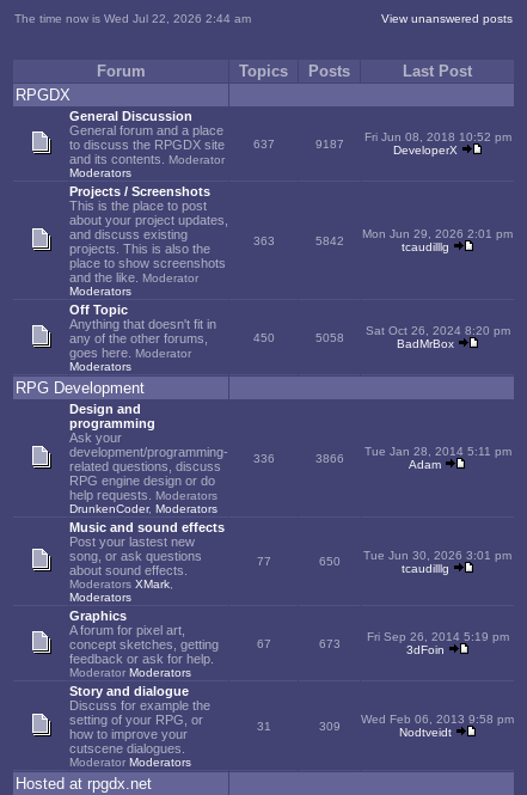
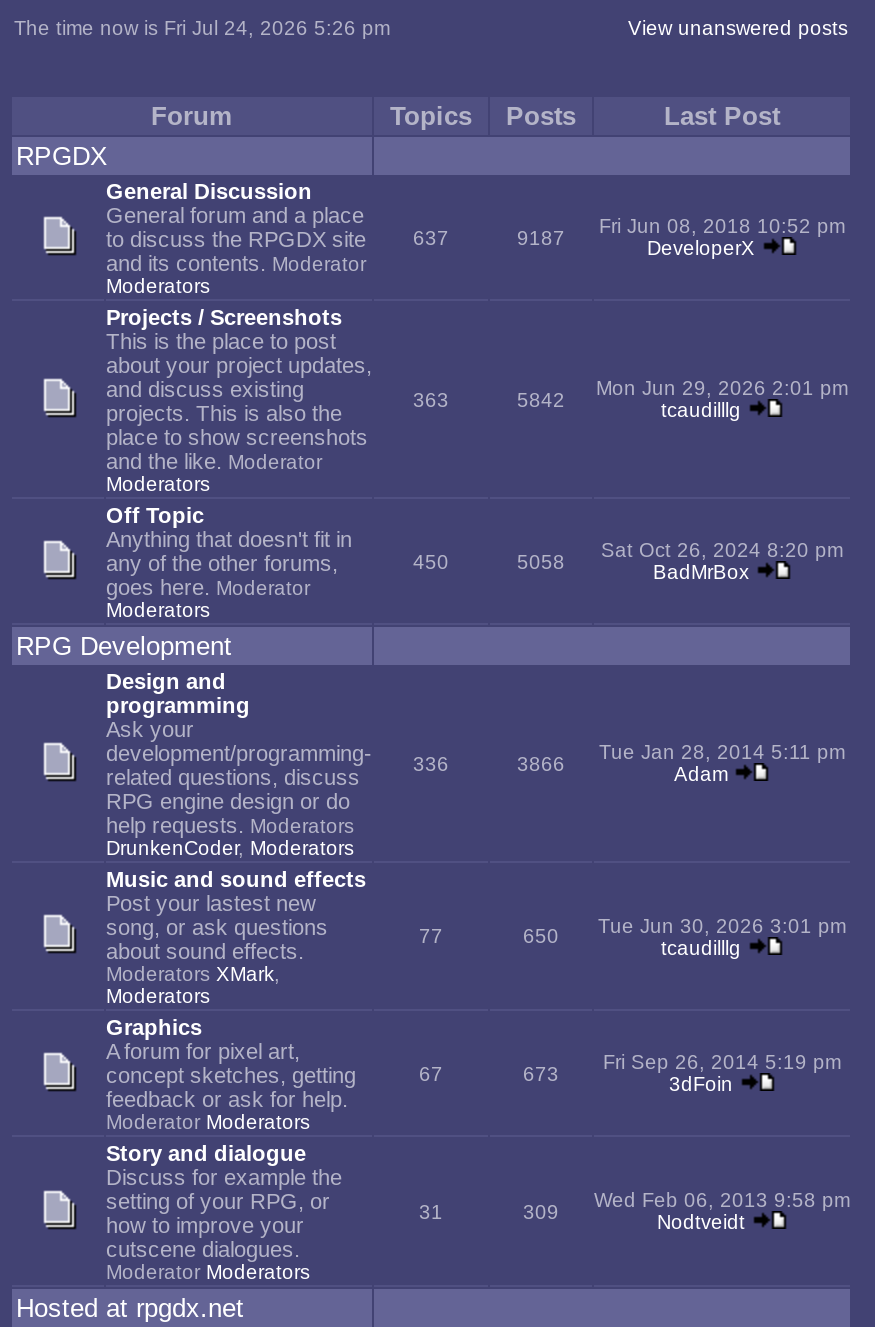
- The time now is Wed Jul 22, 2026 2:44 am
+ The time now is Fri Jul 24, 2026 5:26 pm
